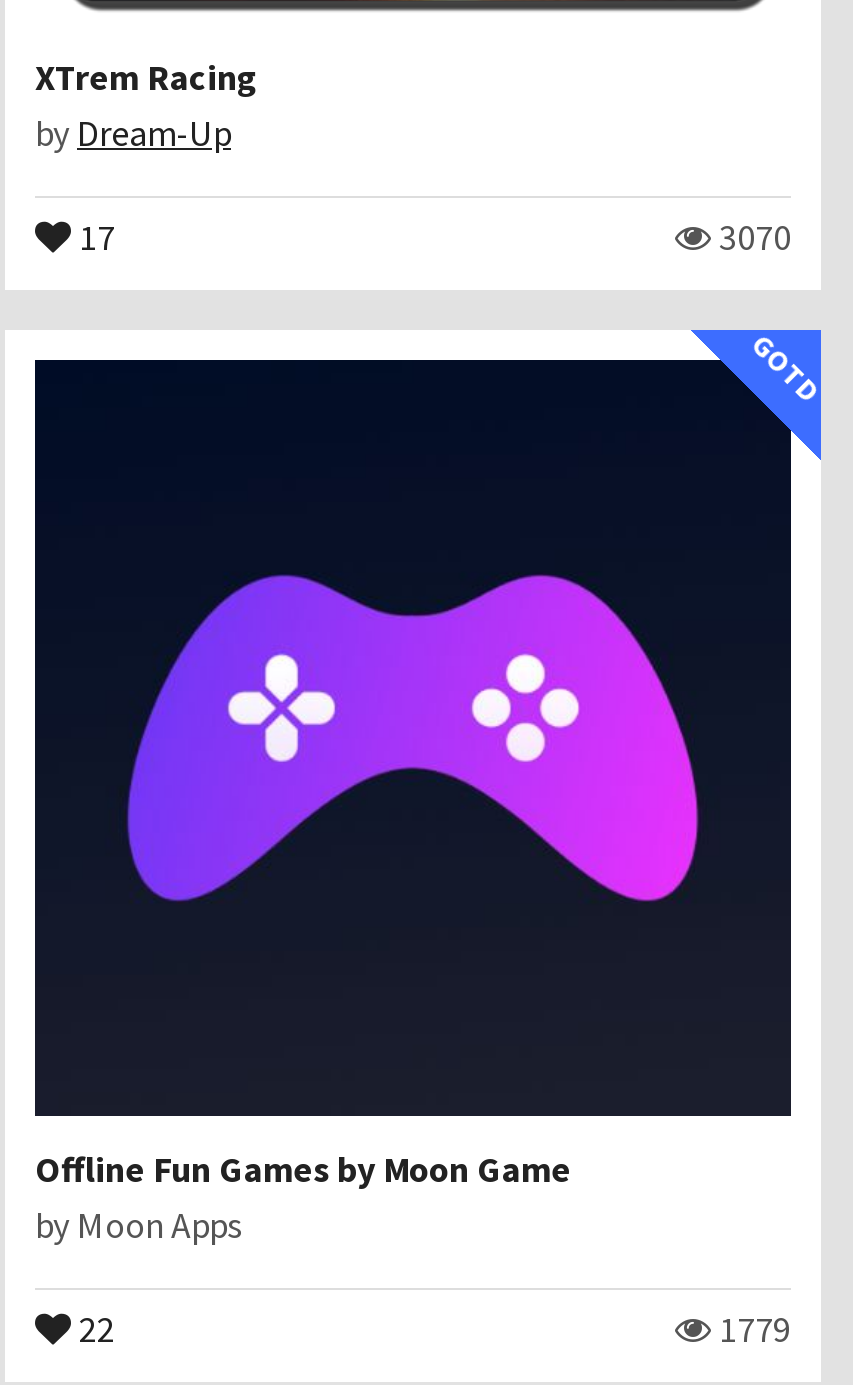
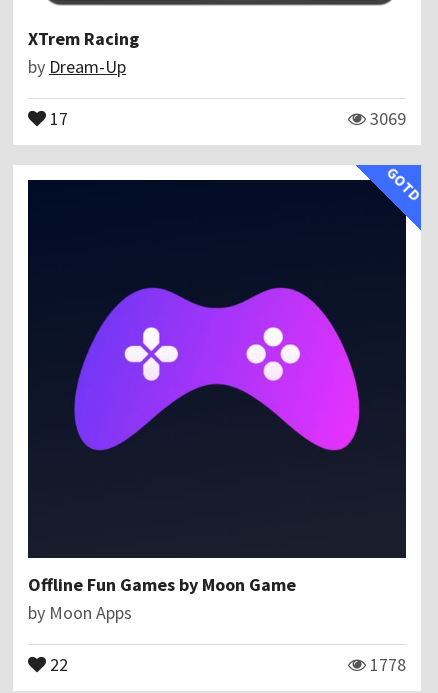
- 3070
+ 3069

- 1779
+ 1778
